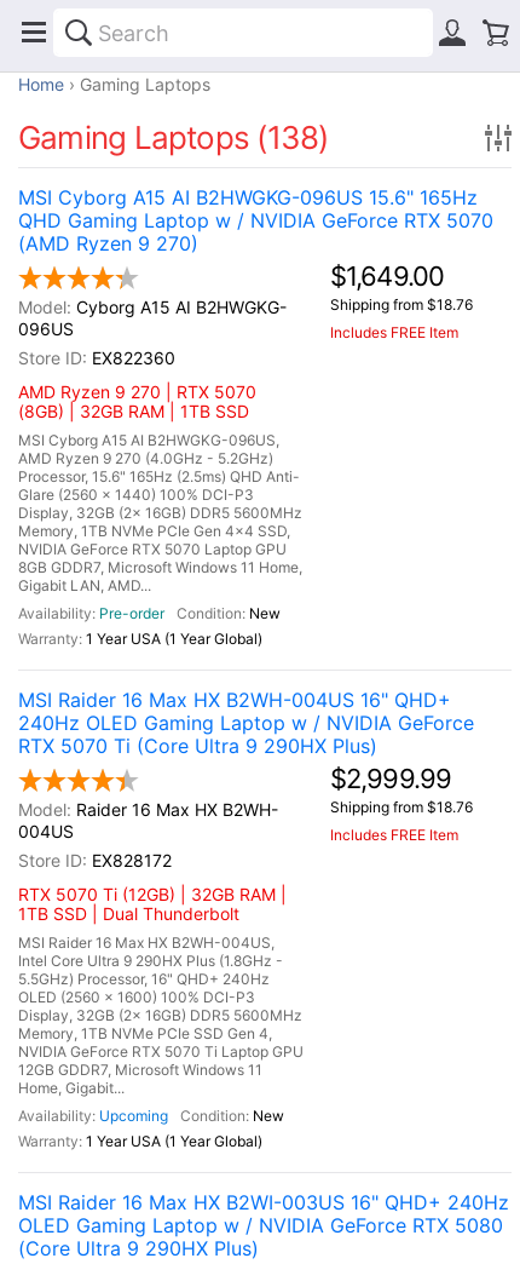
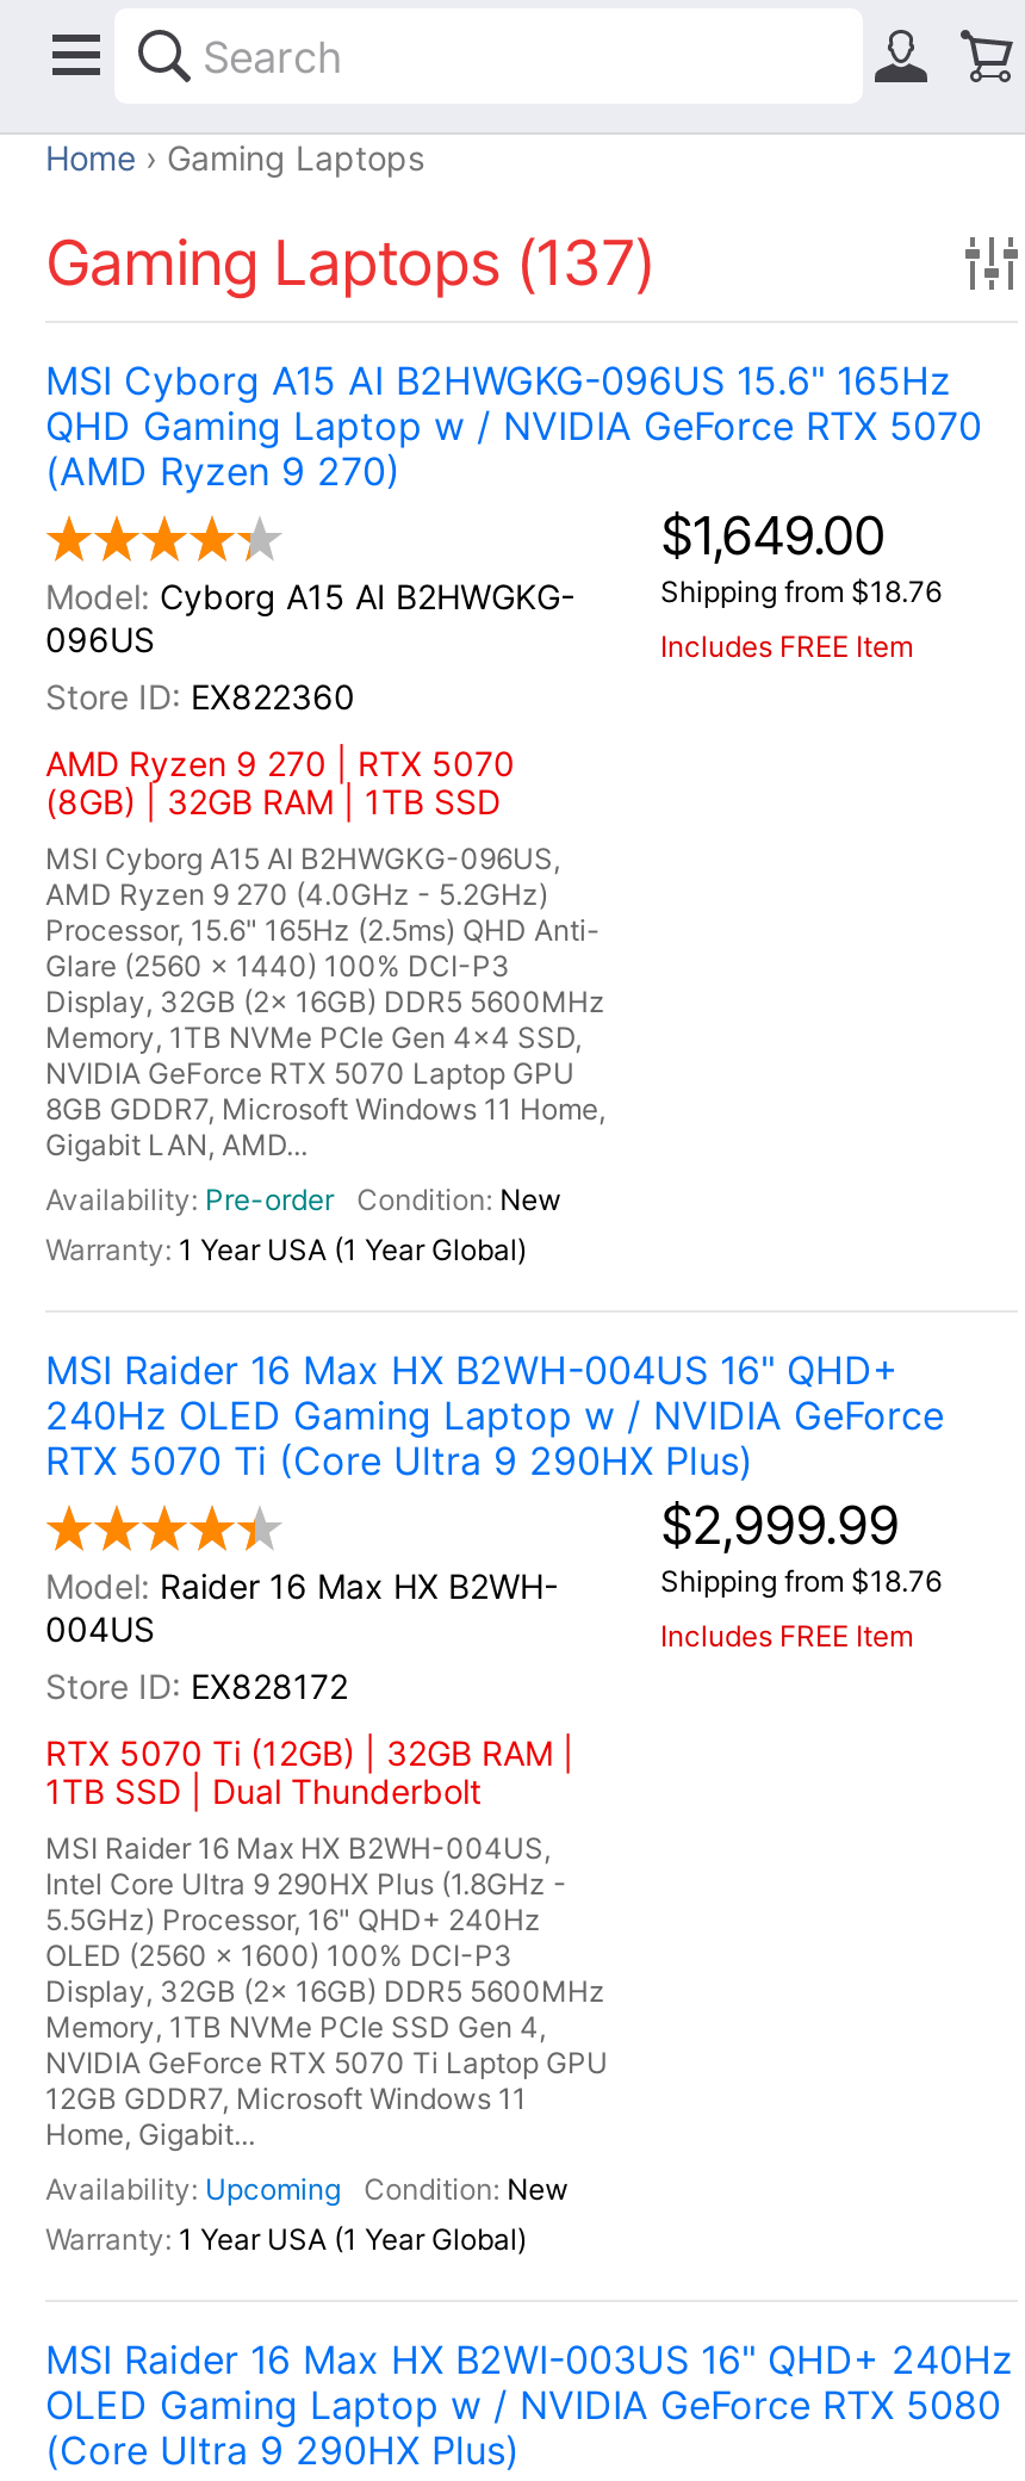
- Gaming Laptops (138)
+ Gaming Laptops (137)
